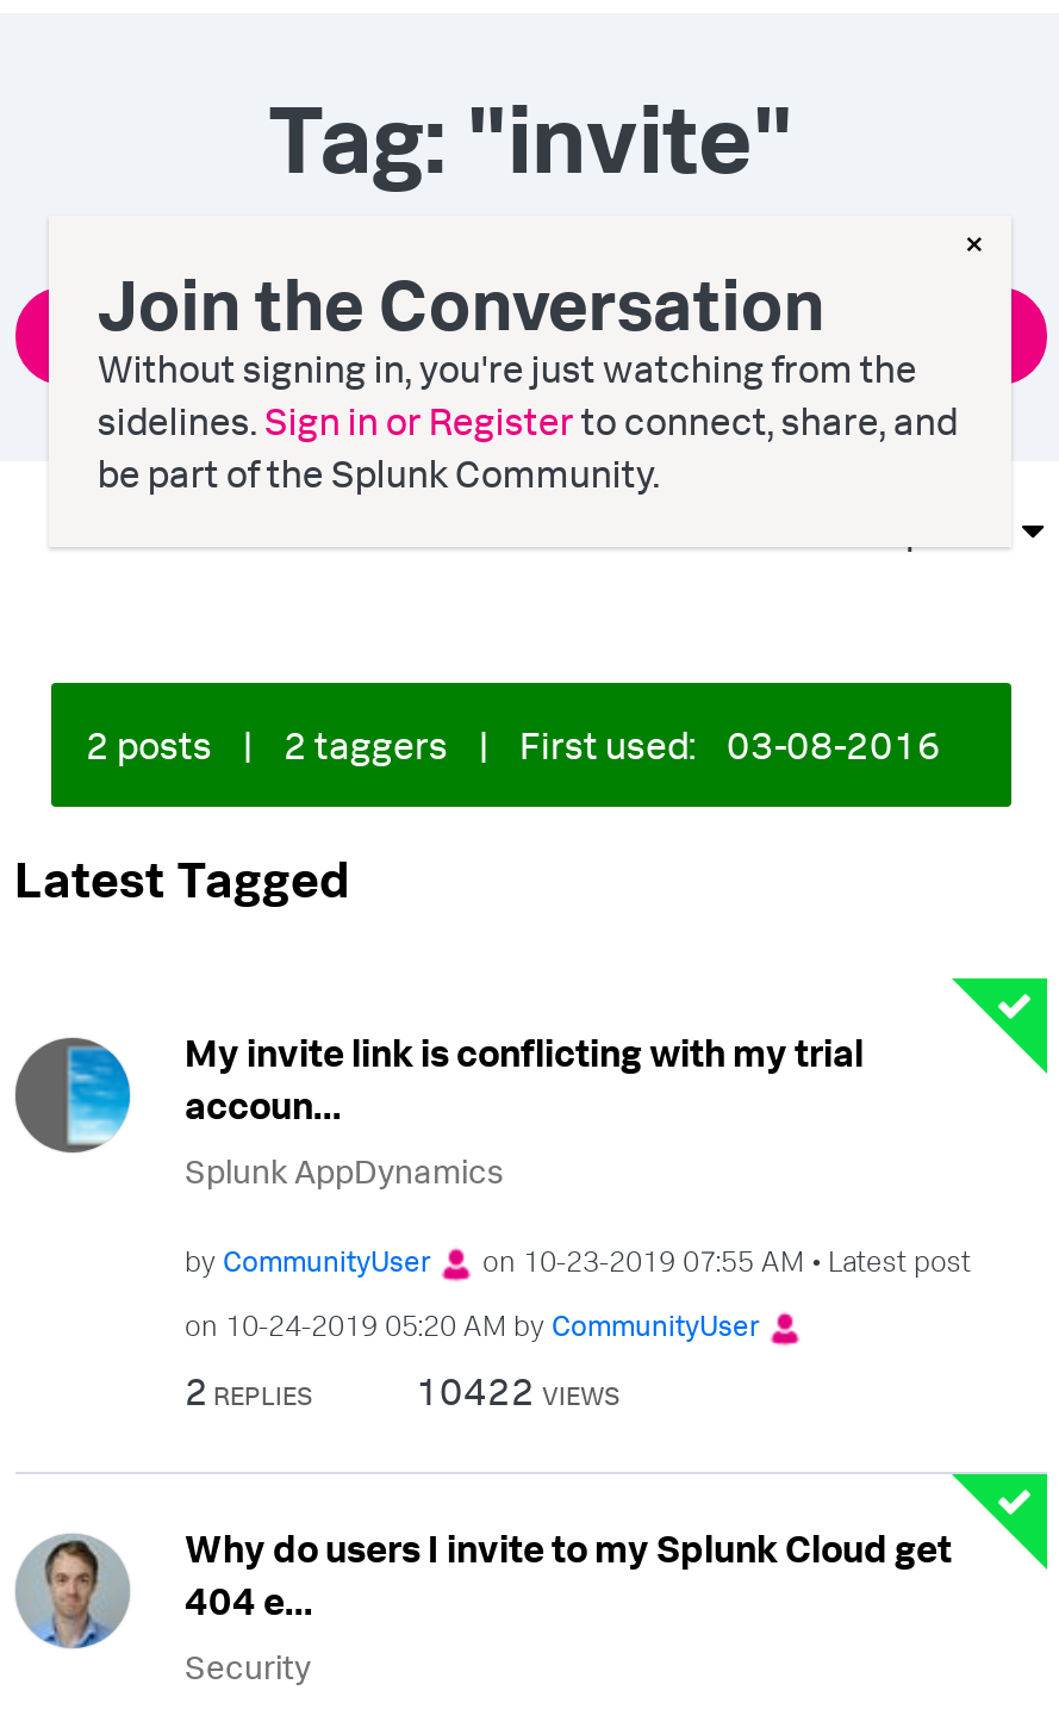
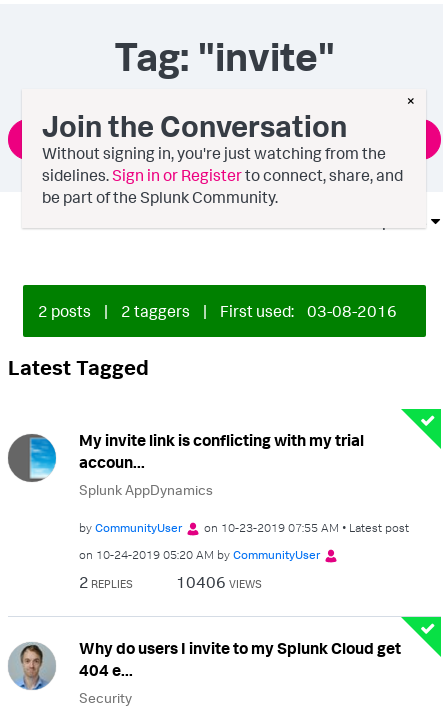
- 10422 VIEWS
+ 10406 VIEWS
